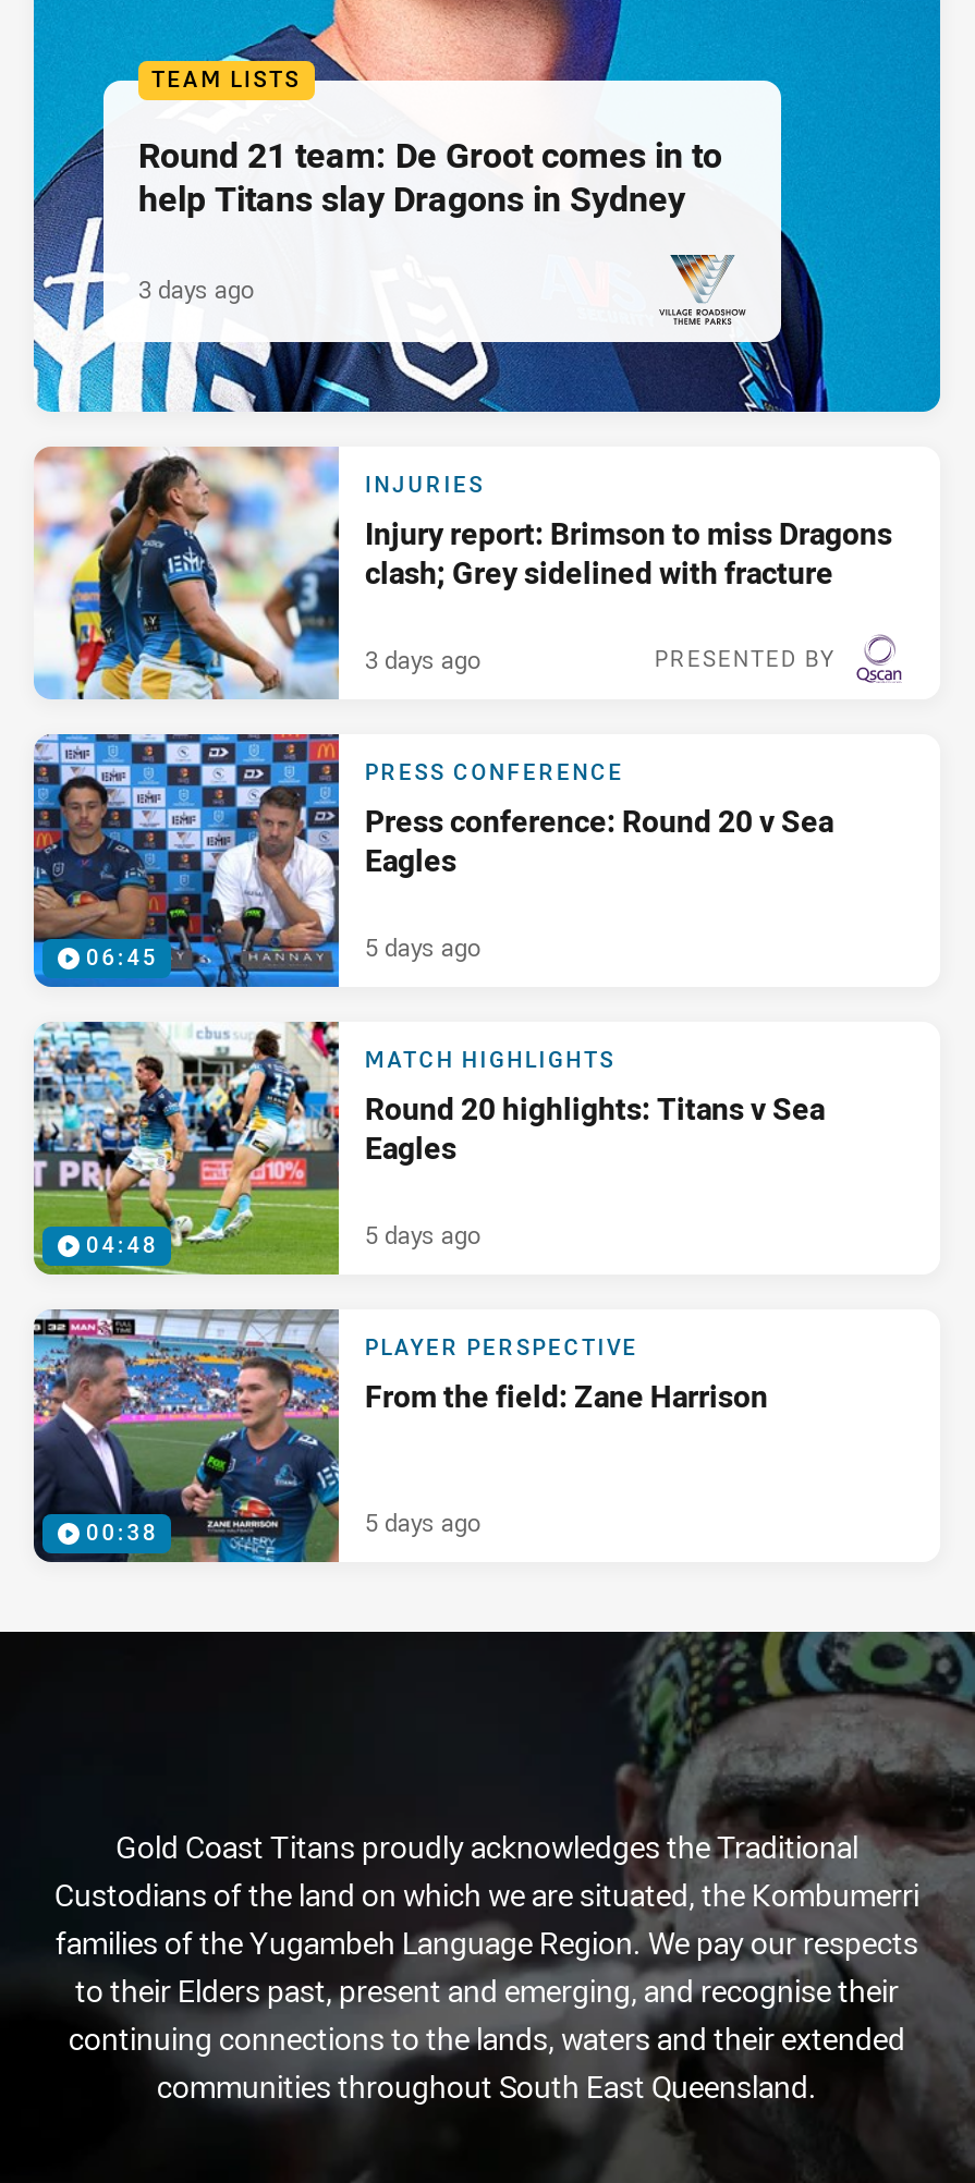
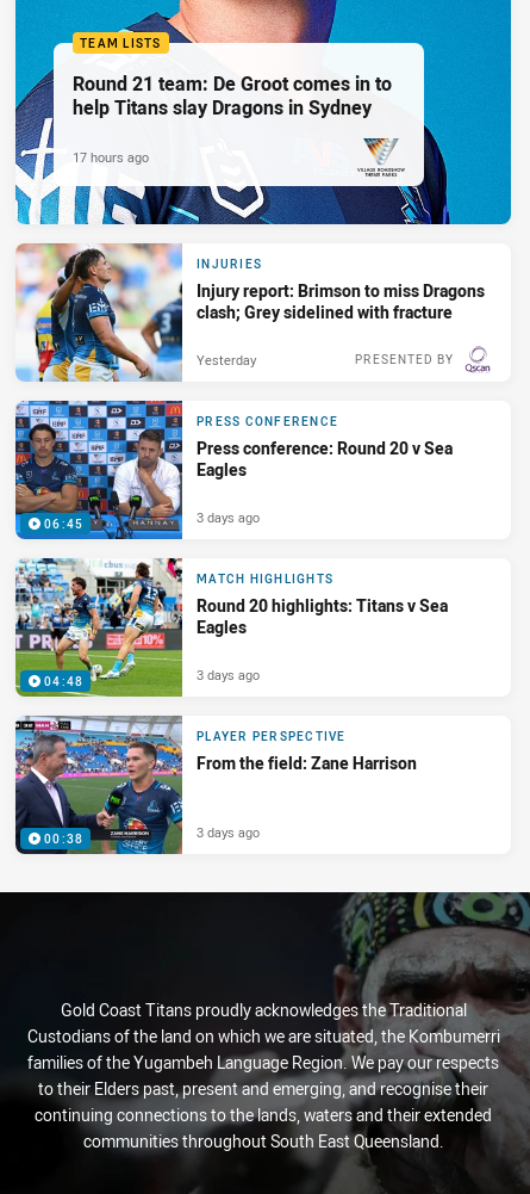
- 3 days ago
+ 17 hours ago

- 3 days ago
+ Yesterday

- 5 days ago
+ 3 days ago

- 5 days ago
+ 3 days ago

- 5 days ago
+ 3 days ago
